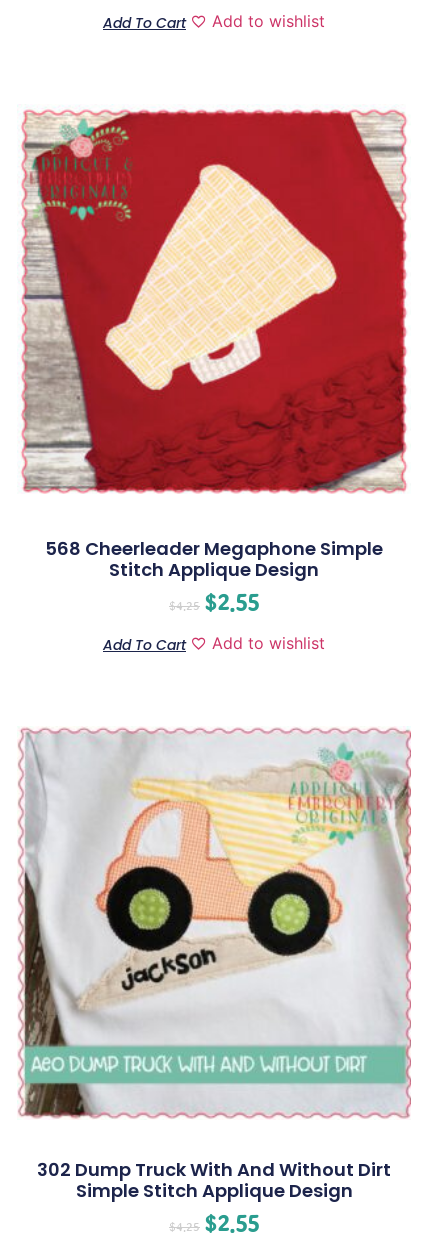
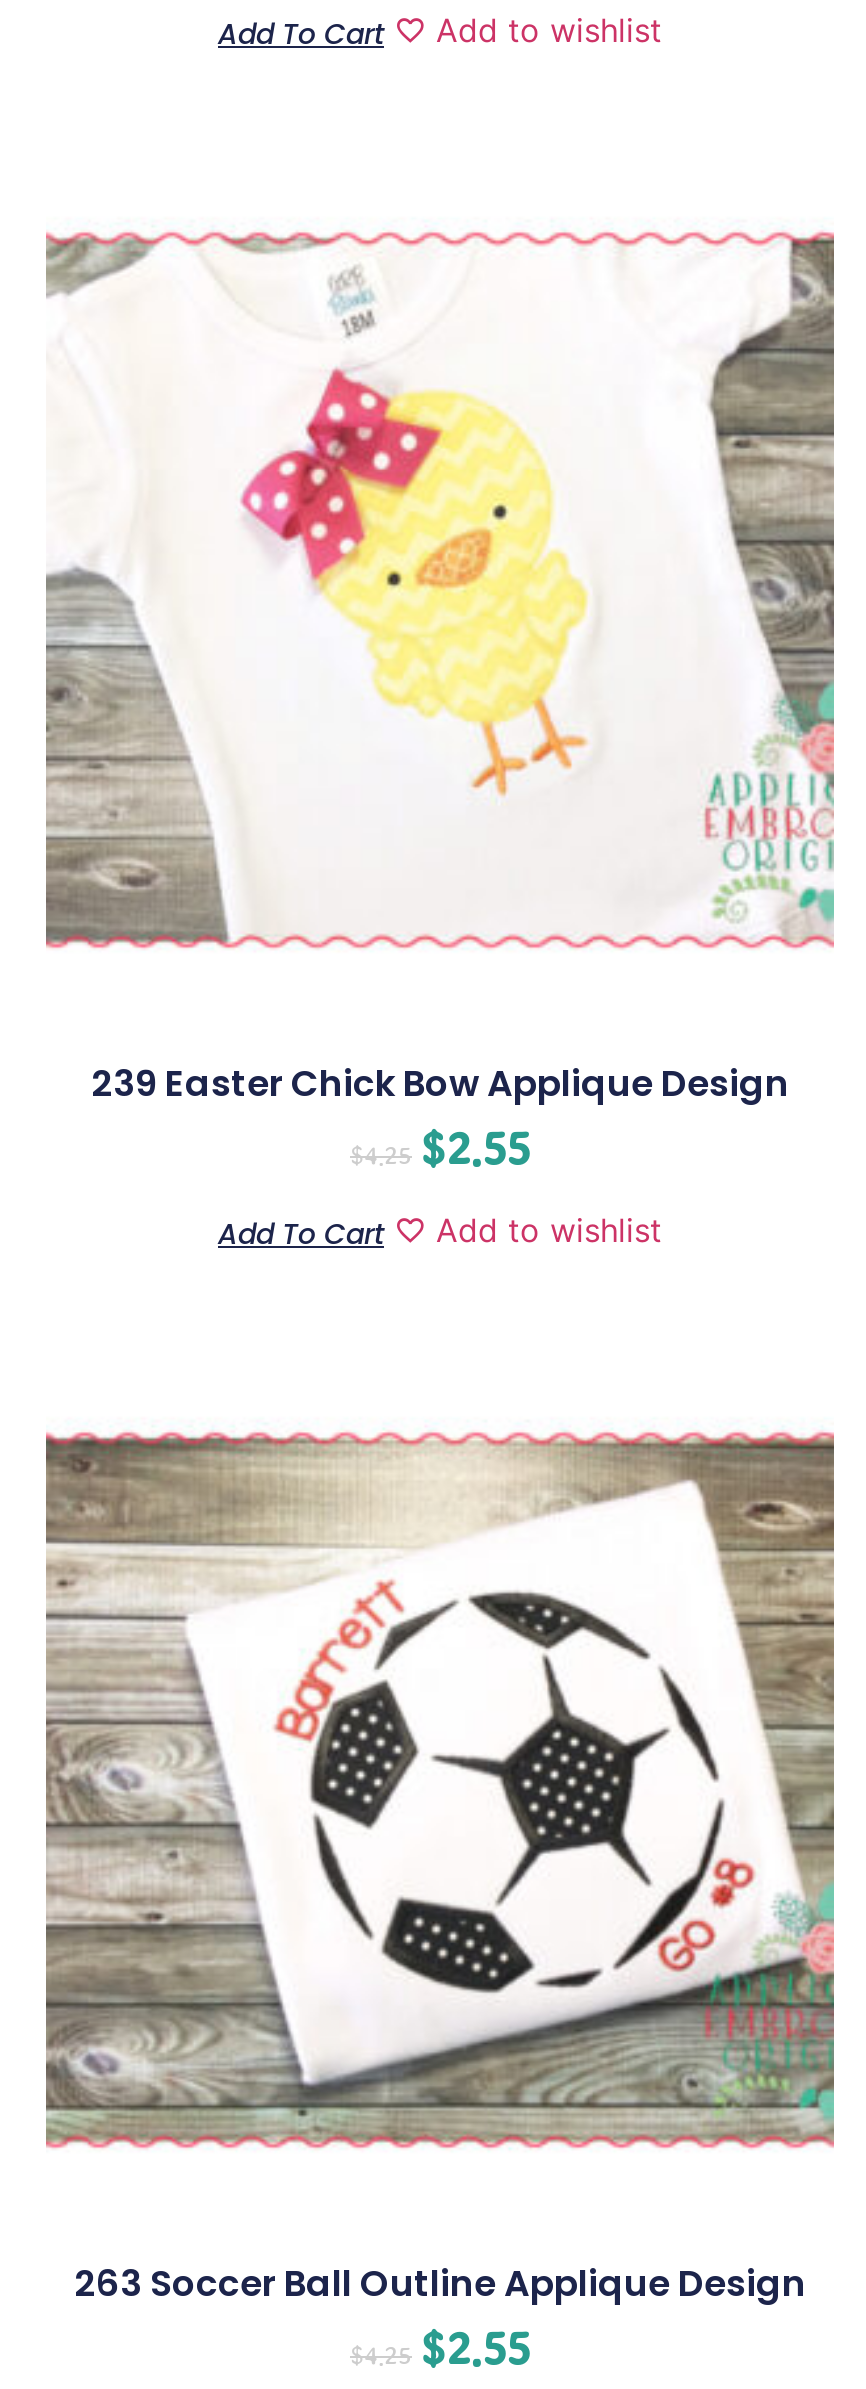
- [image]
+ [image]

- 568 Cheerleader Megaphone Simple
- Stitch Applique Design
+ 239 Easter Chick Bow Applique Design

- [image]
+ [image]

- 302 Dump Truck With And Without Dirt
- Simple Stitch Applique Design
+ 263 Soccer Ball Outline Applique Design
